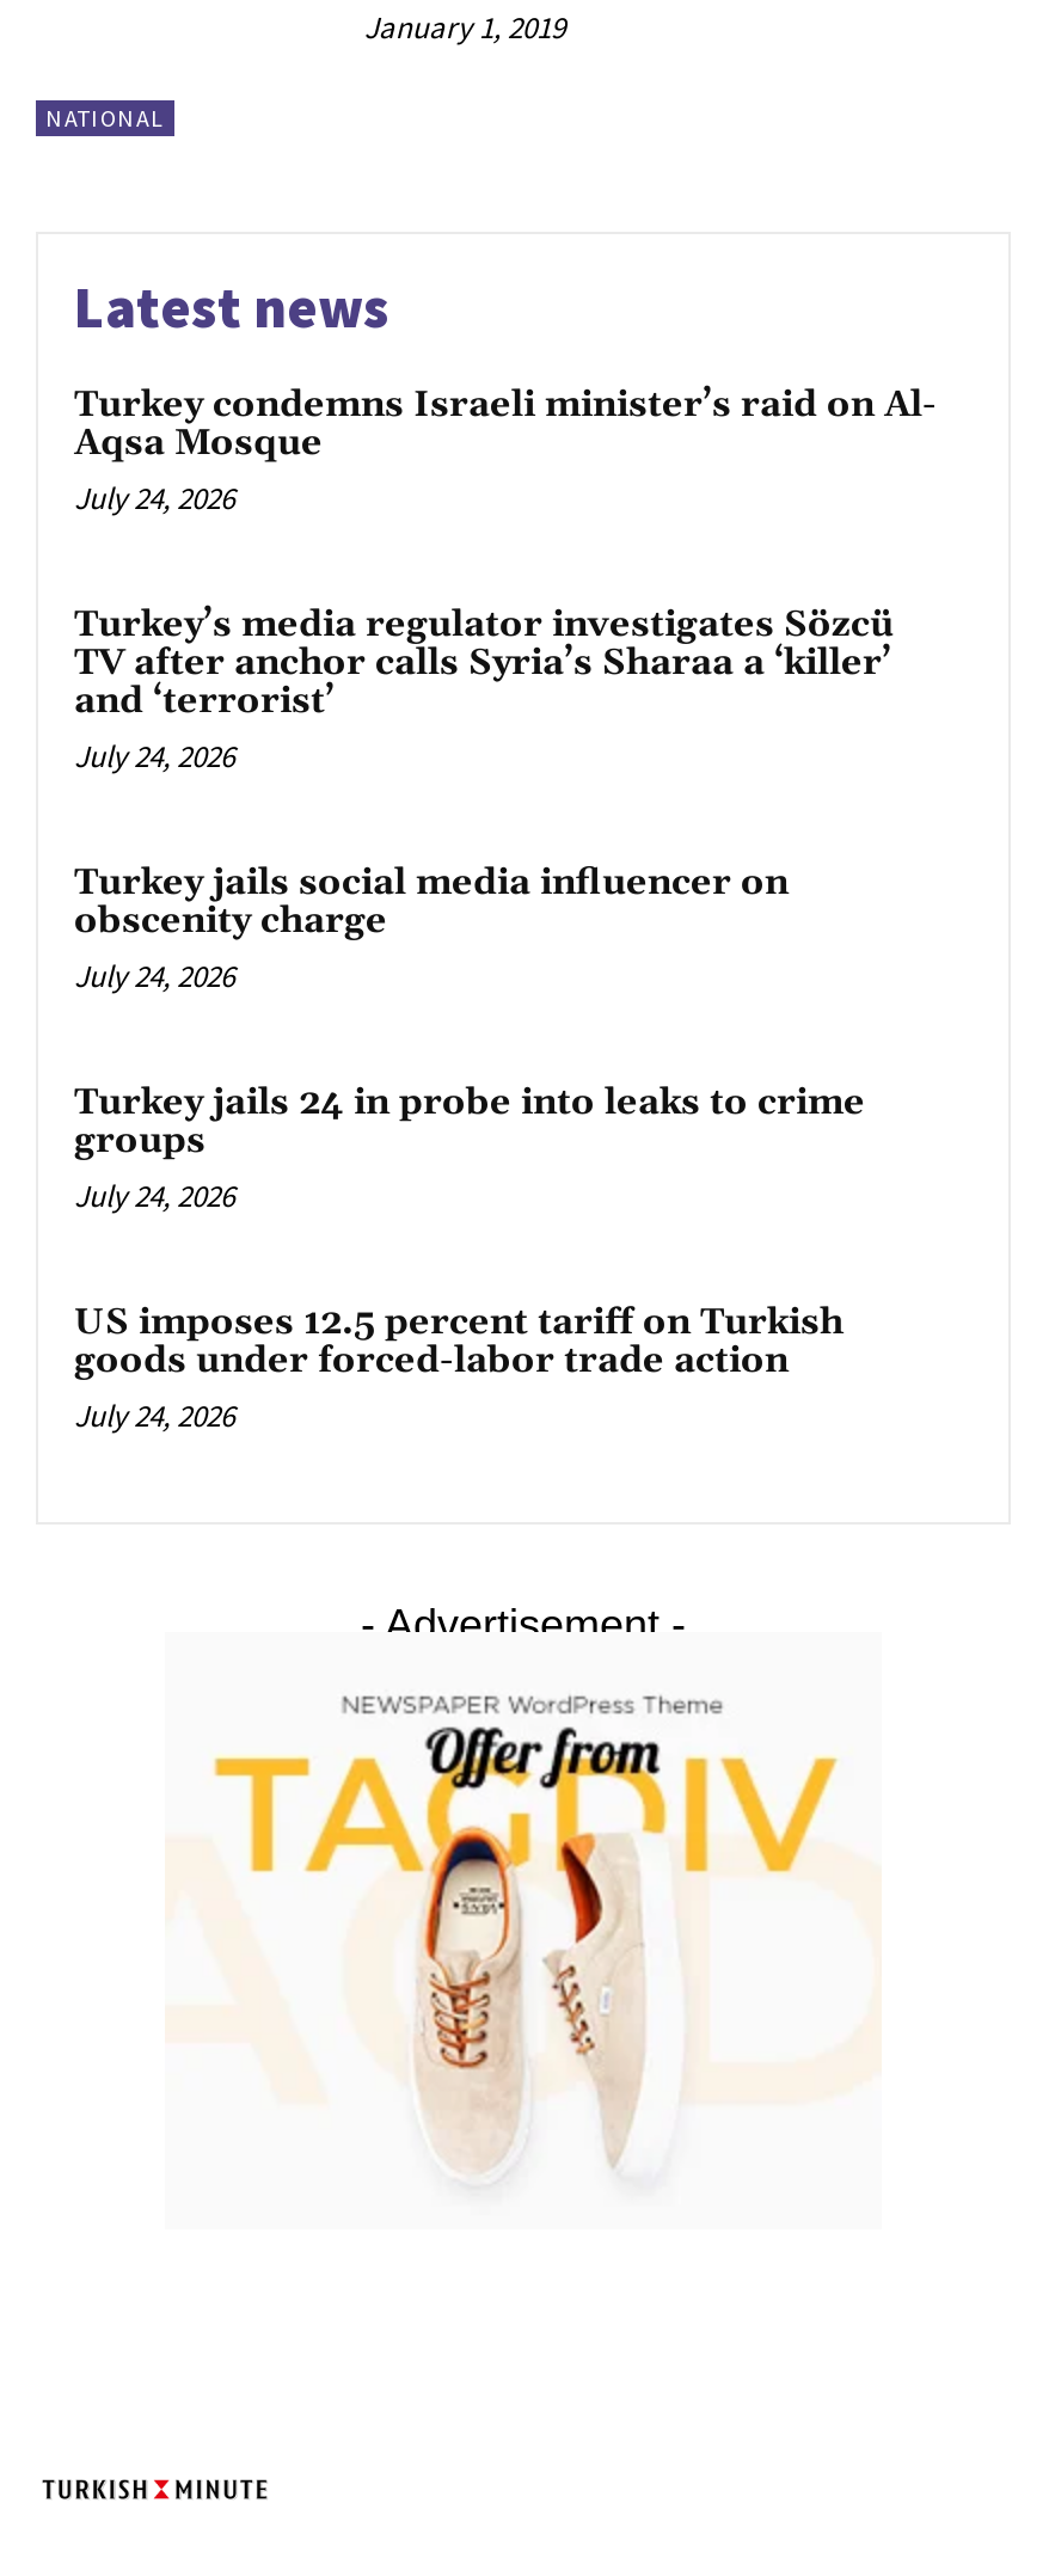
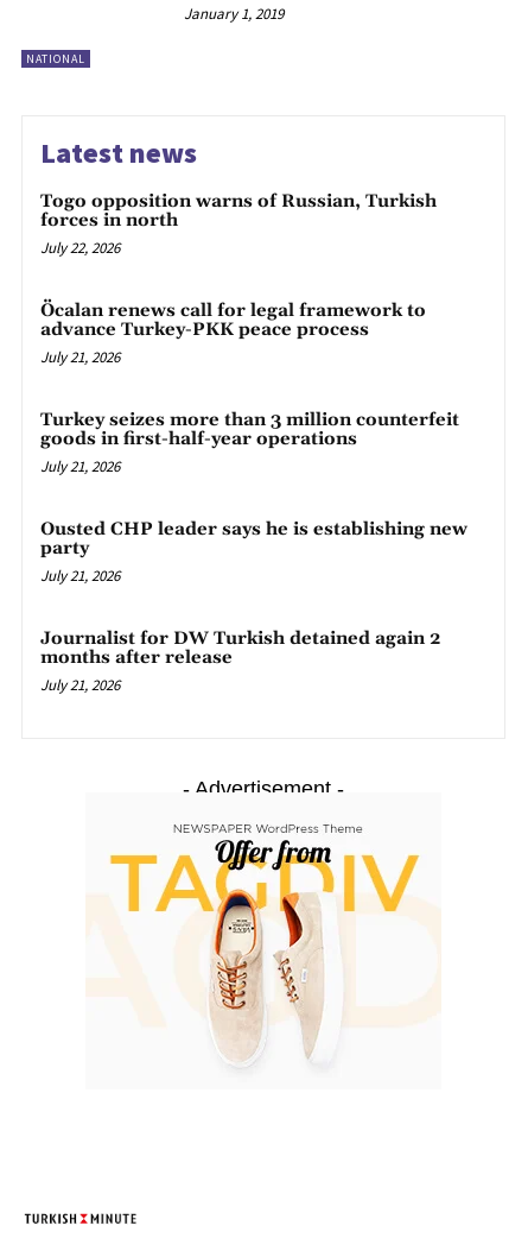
- Turkey condemns Israeli minister’s raid on Al-
- Aqsa Mosque
- July 24, 2026
+ Togo opposition warns of Russian, Turkish
+ forces in north
+ July 22, 2026

- Turkey’s media regulator investigates Sözcü
- TV after anchor calls Syria’s Sharaa a ‘killer’
- and ‘terrorist’
- July 24, 2026
+ Öcalan renews call for legal framework to
+ advance Turkey-PKK peace process
+ July 21, 2026

- Turkey jails social media influencer on
- obscenity charge
- July 24, 2026
+ Turkey seizes more than 3 million counterfeit
+ goods in first-half-year operations
+ July 21, 2026

- Turkey jails 24 in probe into leaks to crime
- groups
- July 24, 2026
+ Ousted CHP leader says he is establishing new
+ party
+ July 21, 2026

- US imposes 12.5 percent tariff on Turkish
- goods under forced-labor trade action
- July 24, 2026
+ Journalist for DW Turkish detained again 2
+ months after release
+ July 21, 2026
